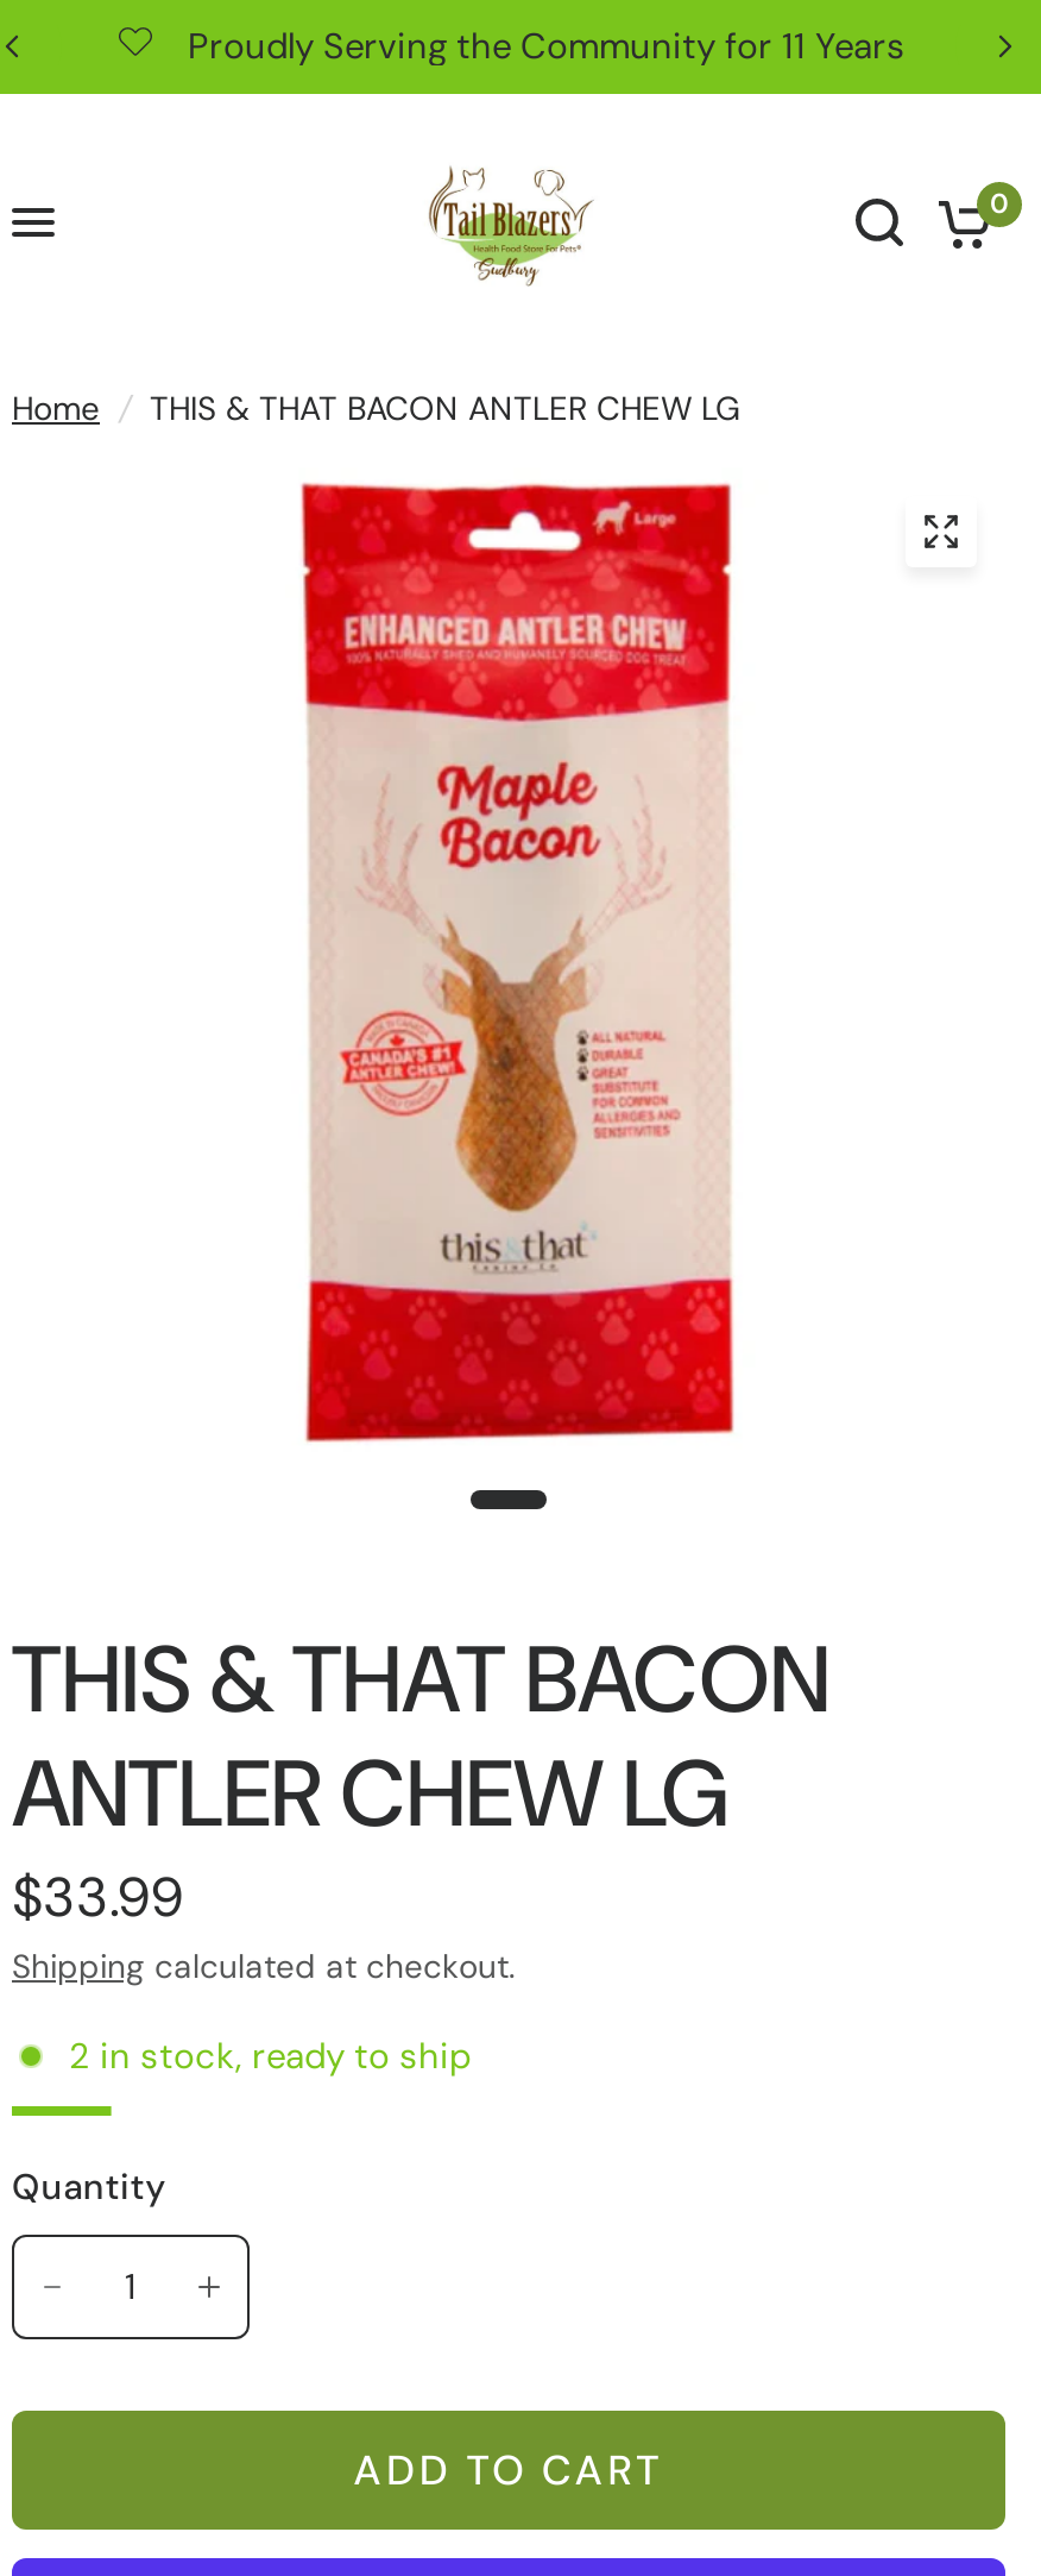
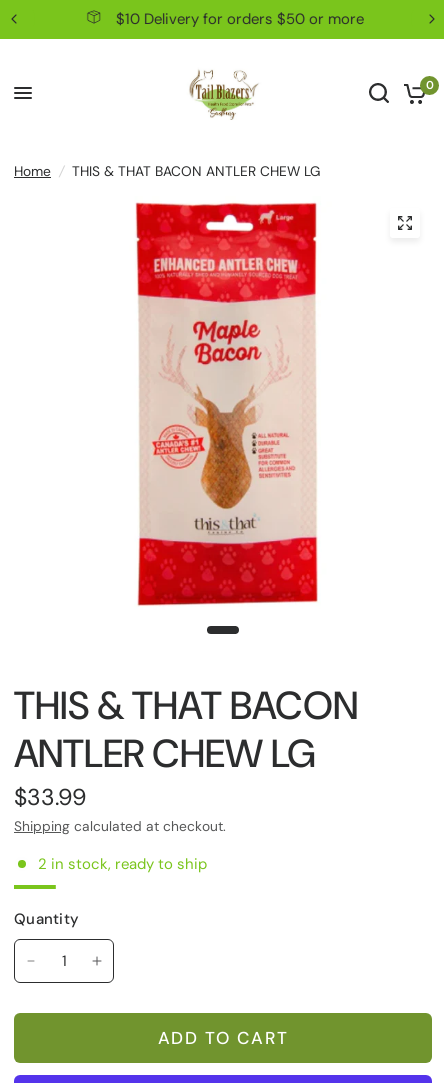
- Proudly Serving the Community for 11 Years
+ $10 Delivery for orders $50 or more
